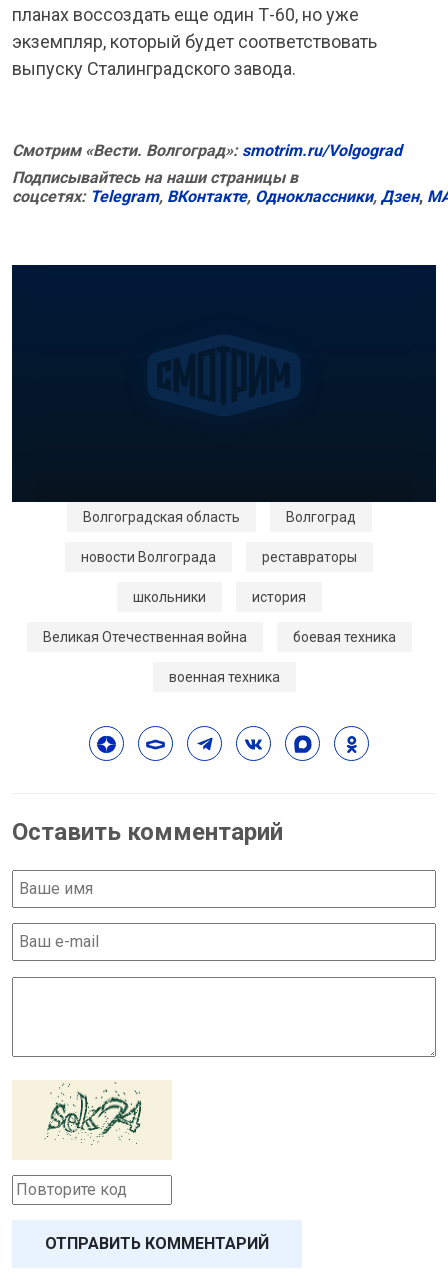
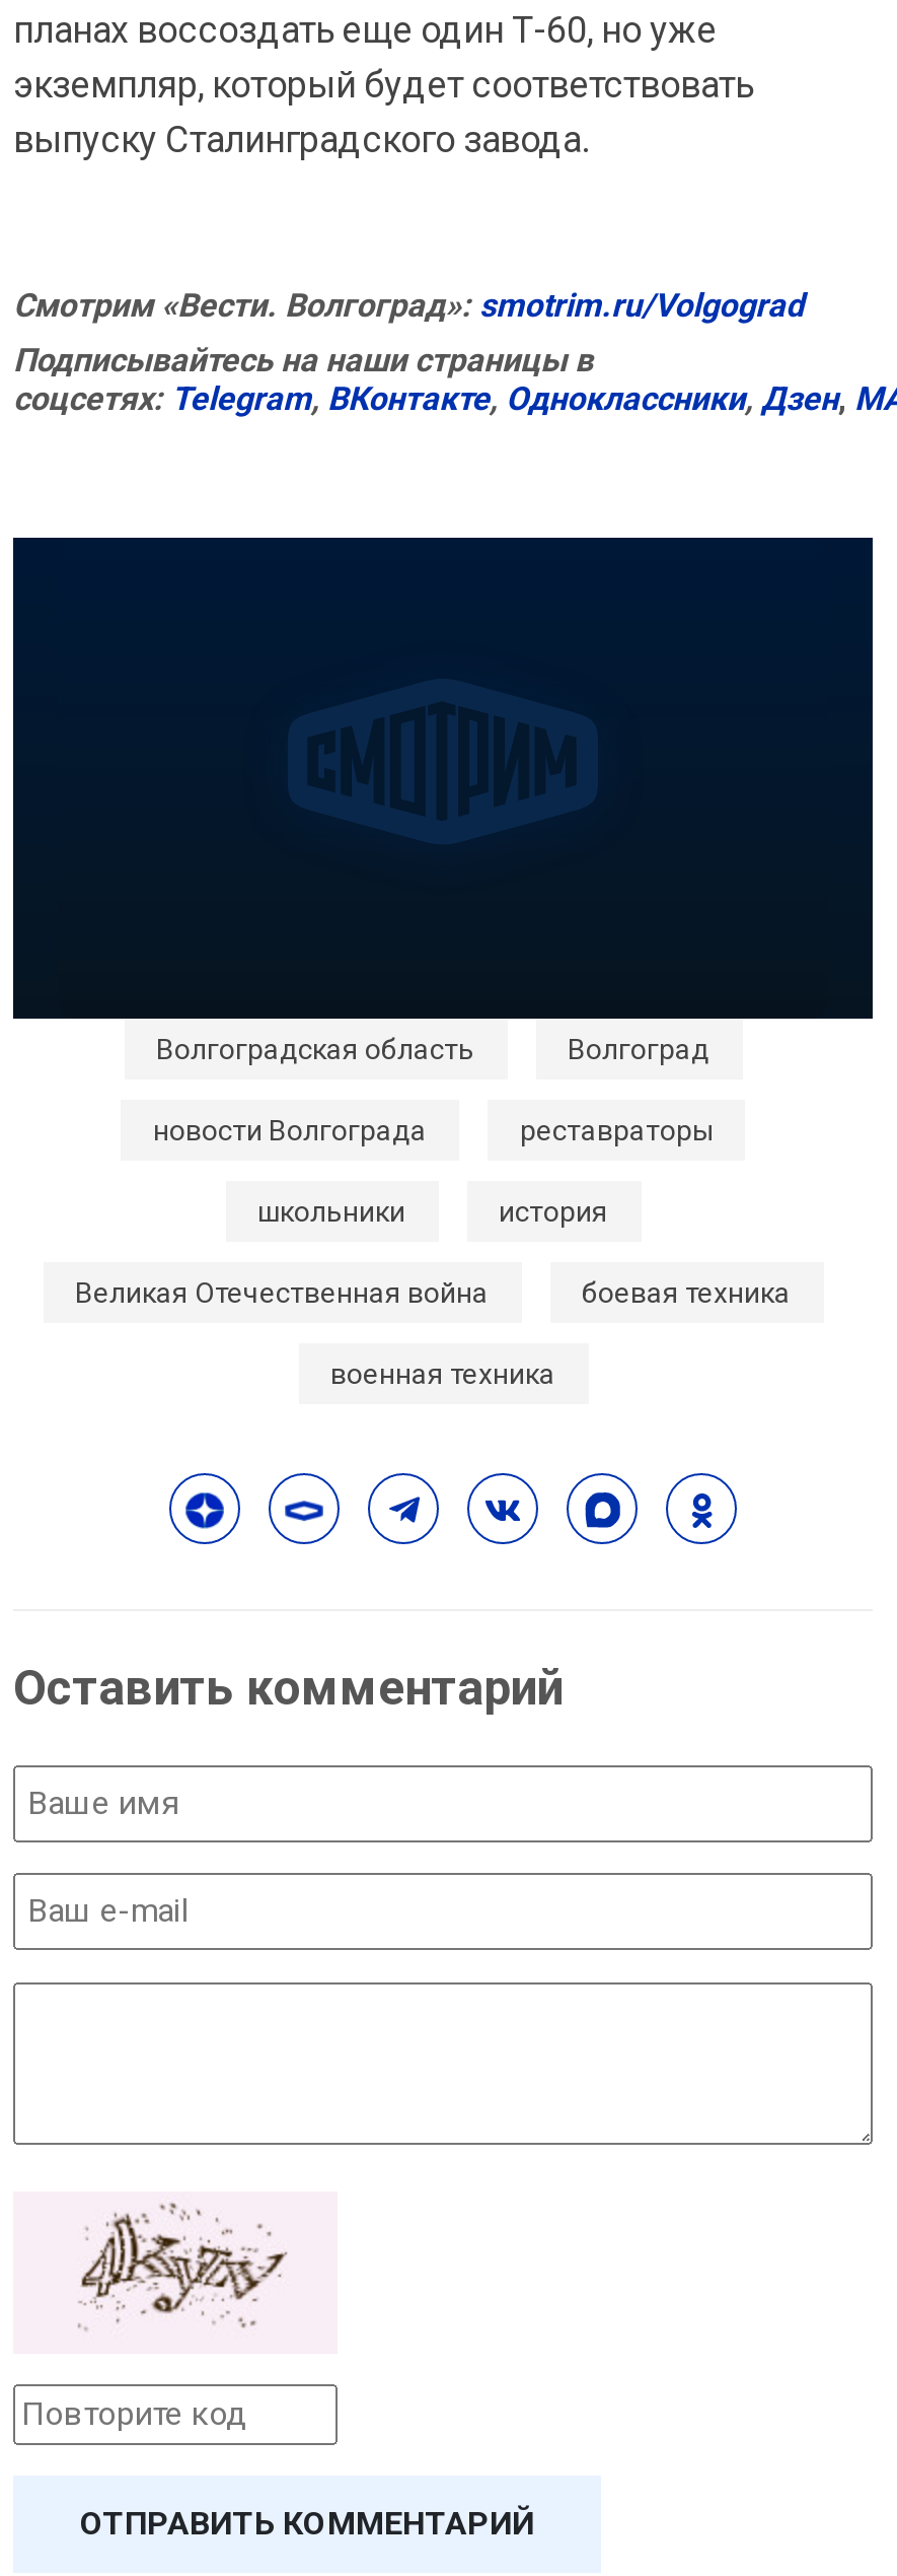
- [image]
+ [image]
